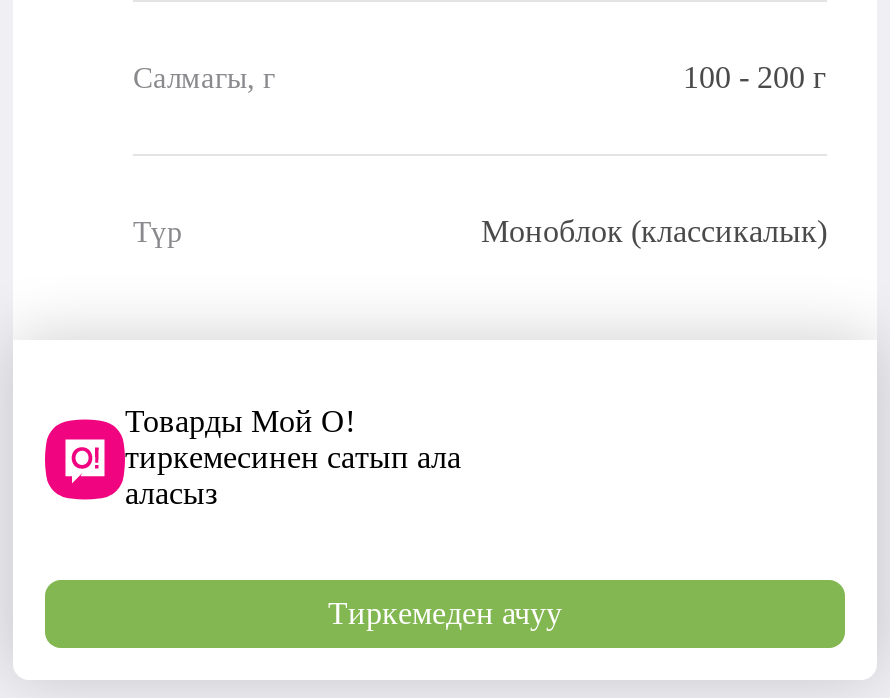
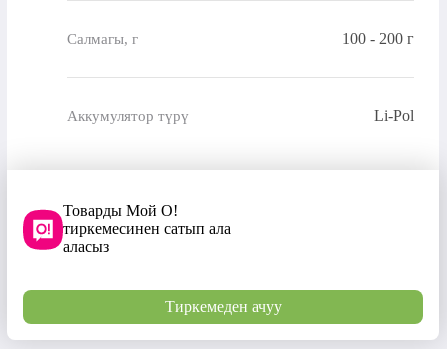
- Түр
- Моноблок (классикалык)
+ Аккумулятор түрү
+ Li-Pol
